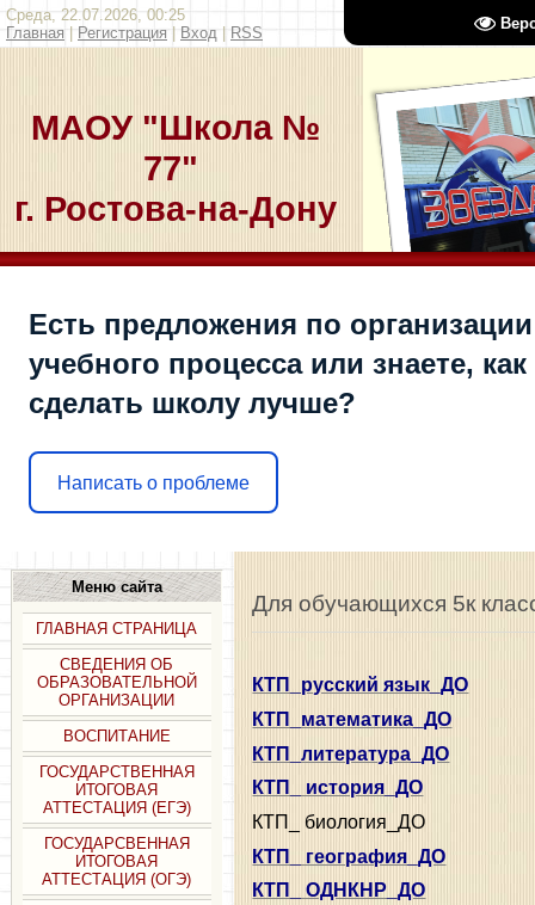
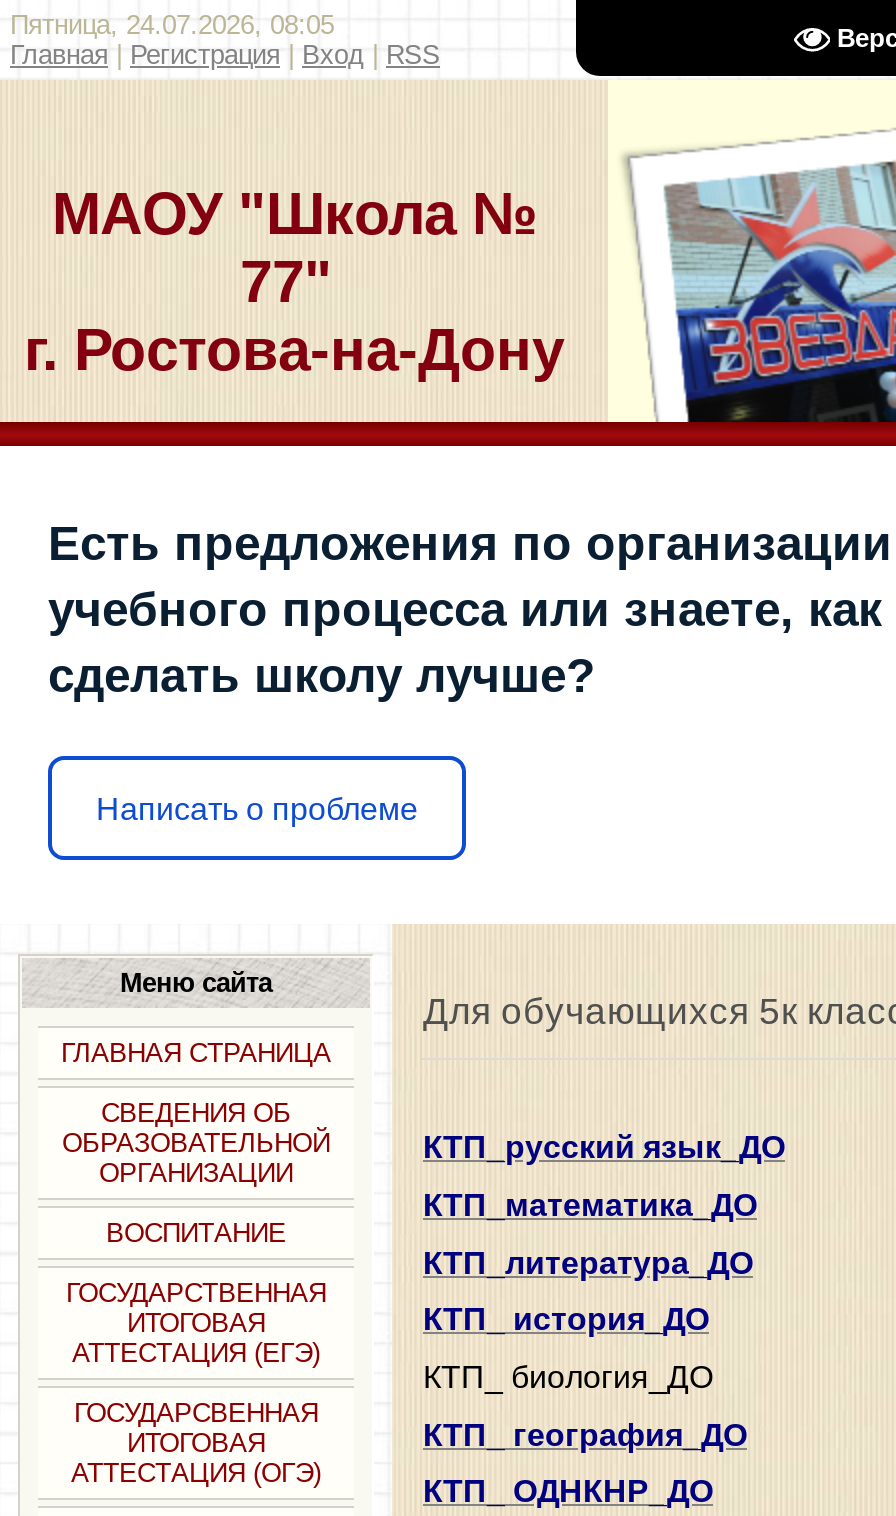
- Среда, 22.07.2026, 00:25
+ Пятница, 24.07.2026, 08:05
